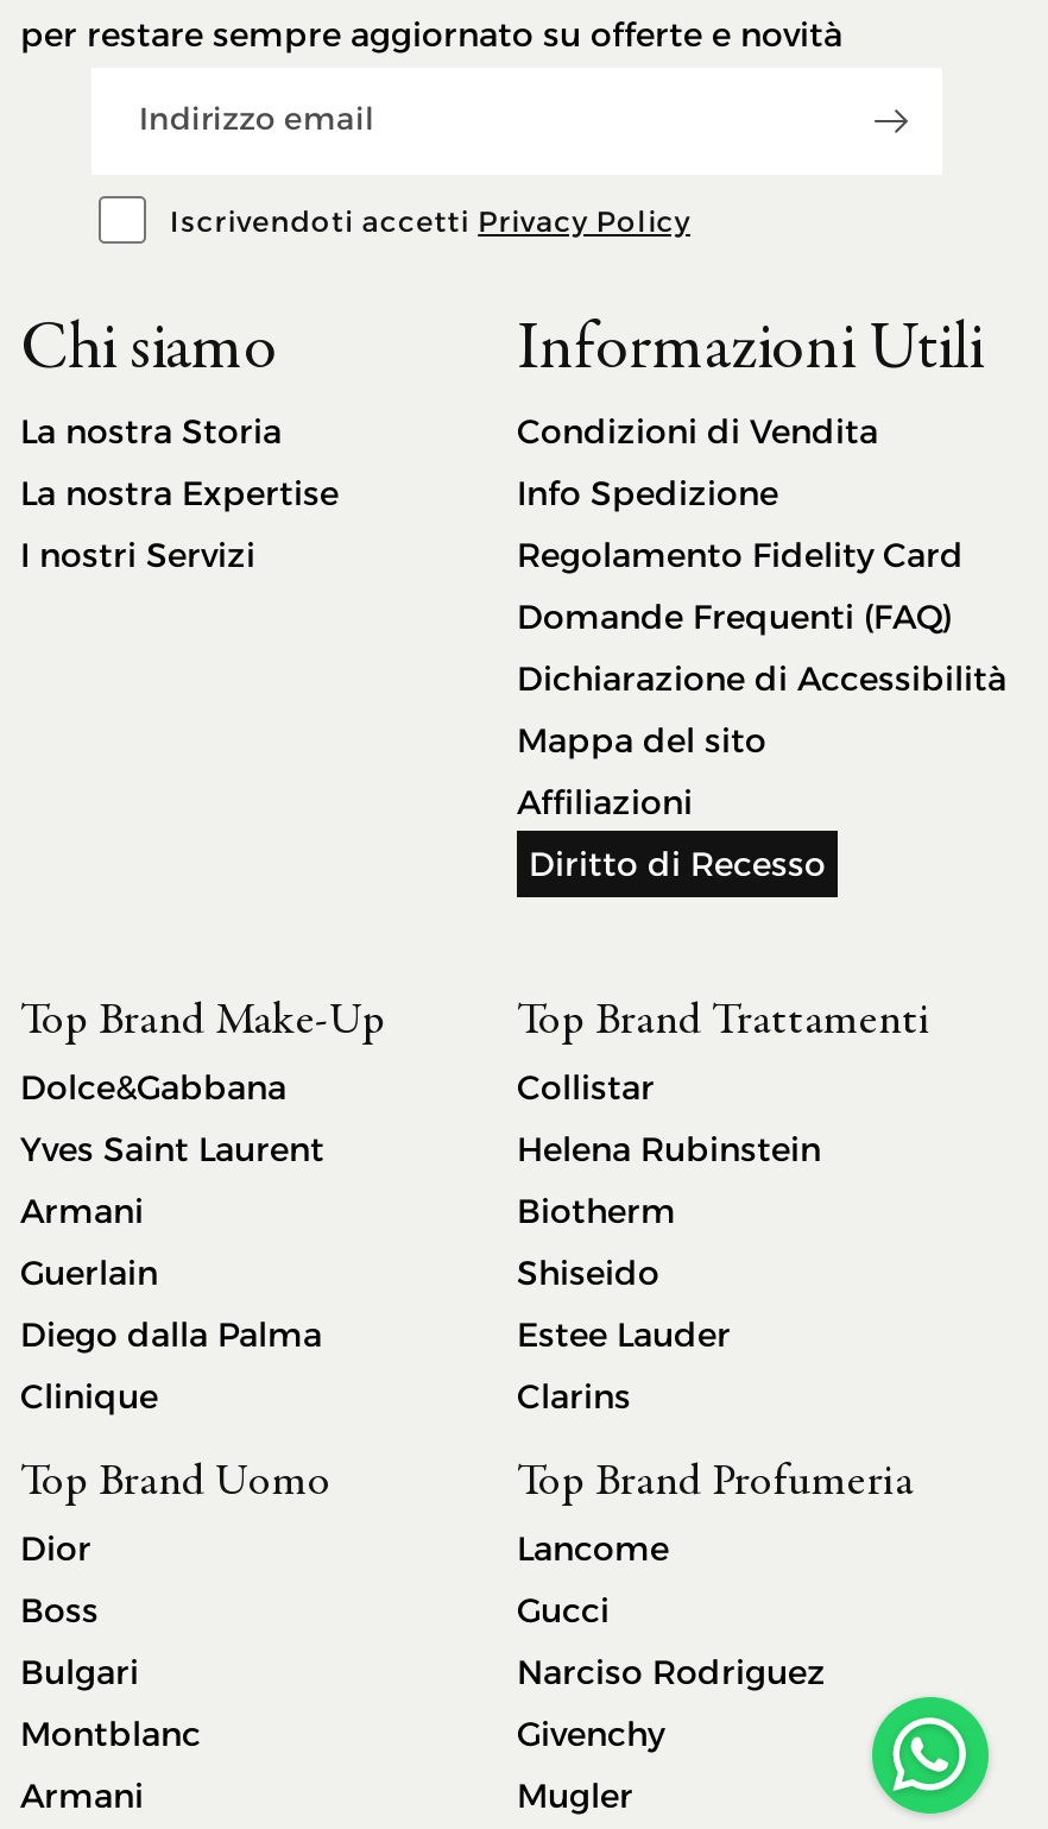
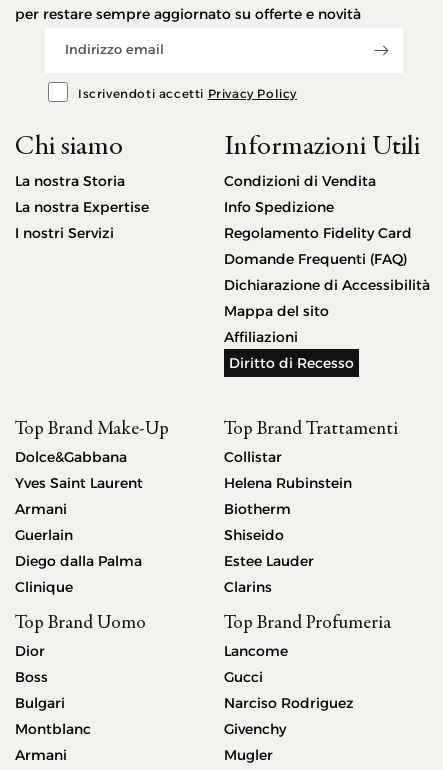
- [image]
